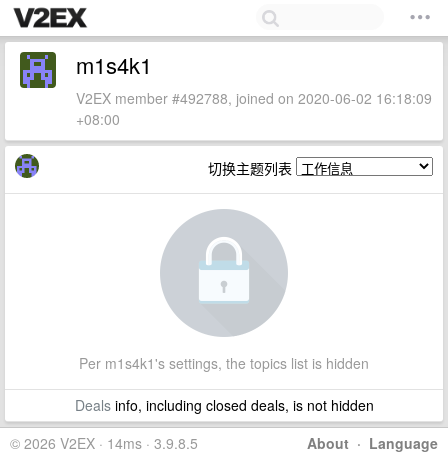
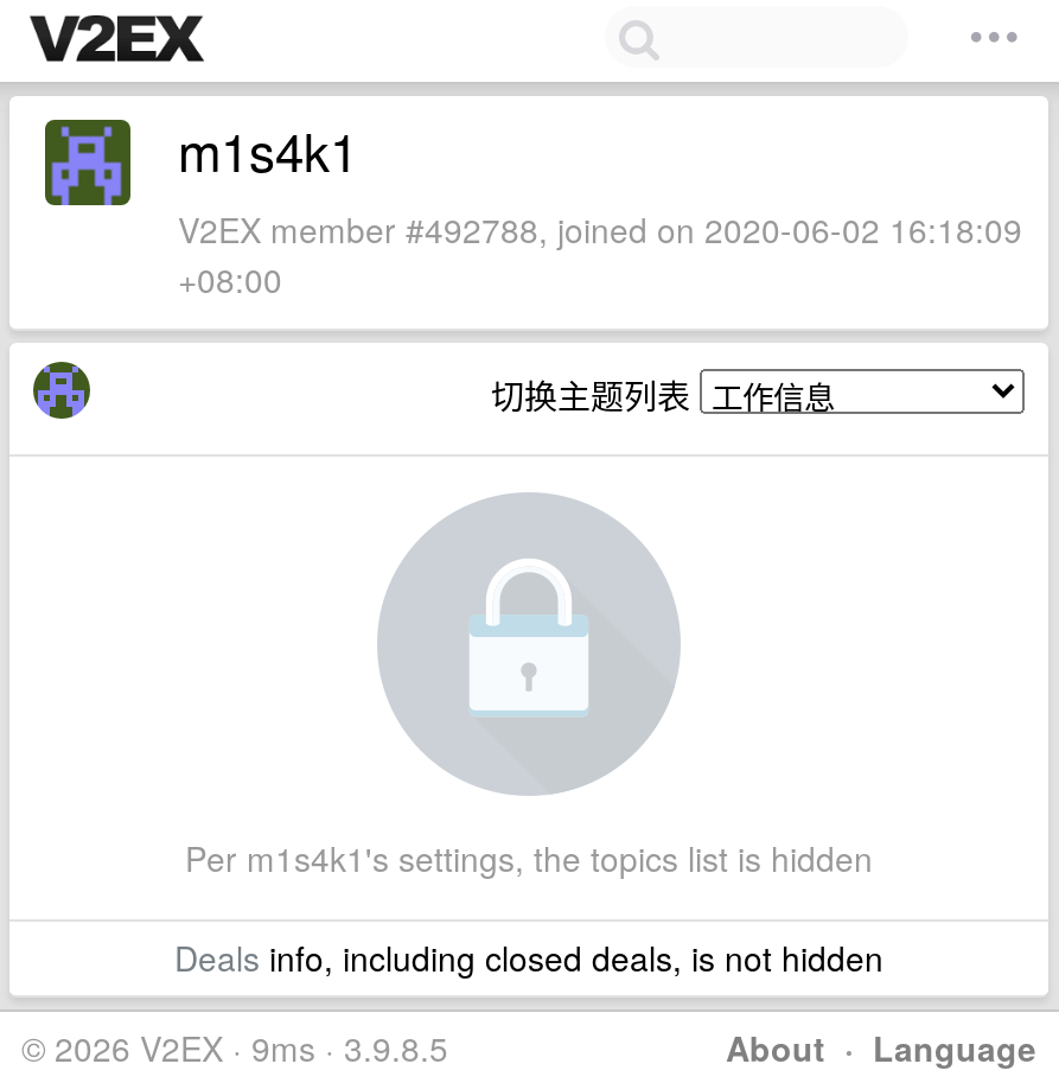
- © 2026 V2EX · 14ms · 3.9.8.5
+ © 2026 V2EX · 9ms · 3.9.8.5
